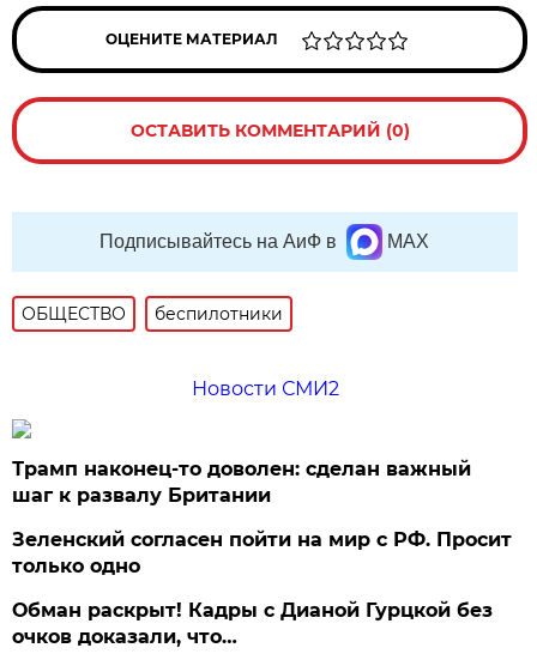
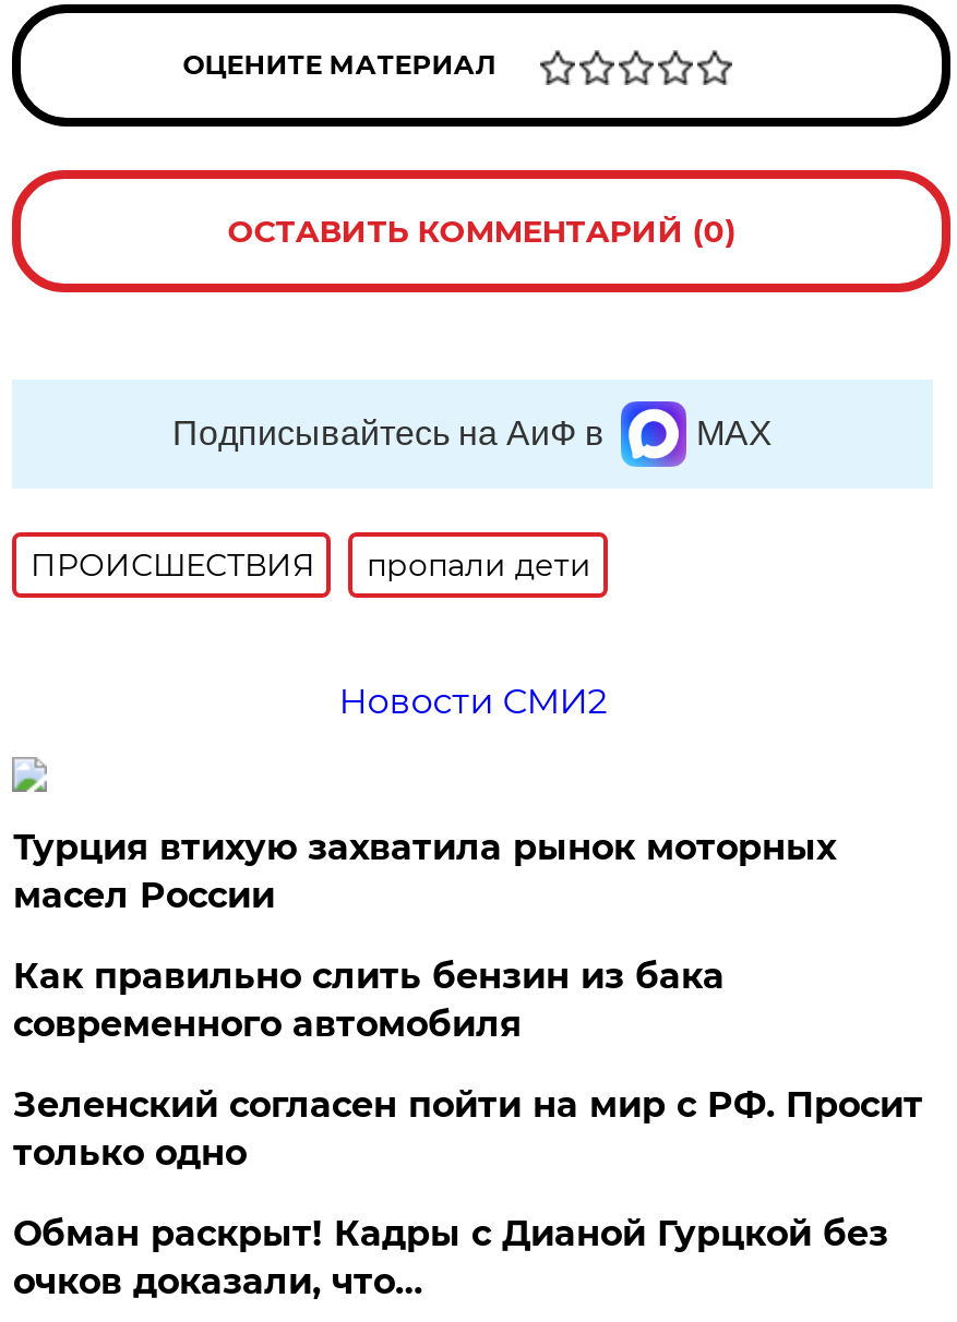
- ОБЩЕСТВО
- беспилотники
+ ПРОИСШЕСТВИЯ
+ пропали дети

- Трамп наконец-то доволен: сделан важный
- шаг к развалу Британии
+ Турция втихую захватила рынок моторных
+ масел России
+ Как правильно слить бензин из бака
+ современного автомобиля
